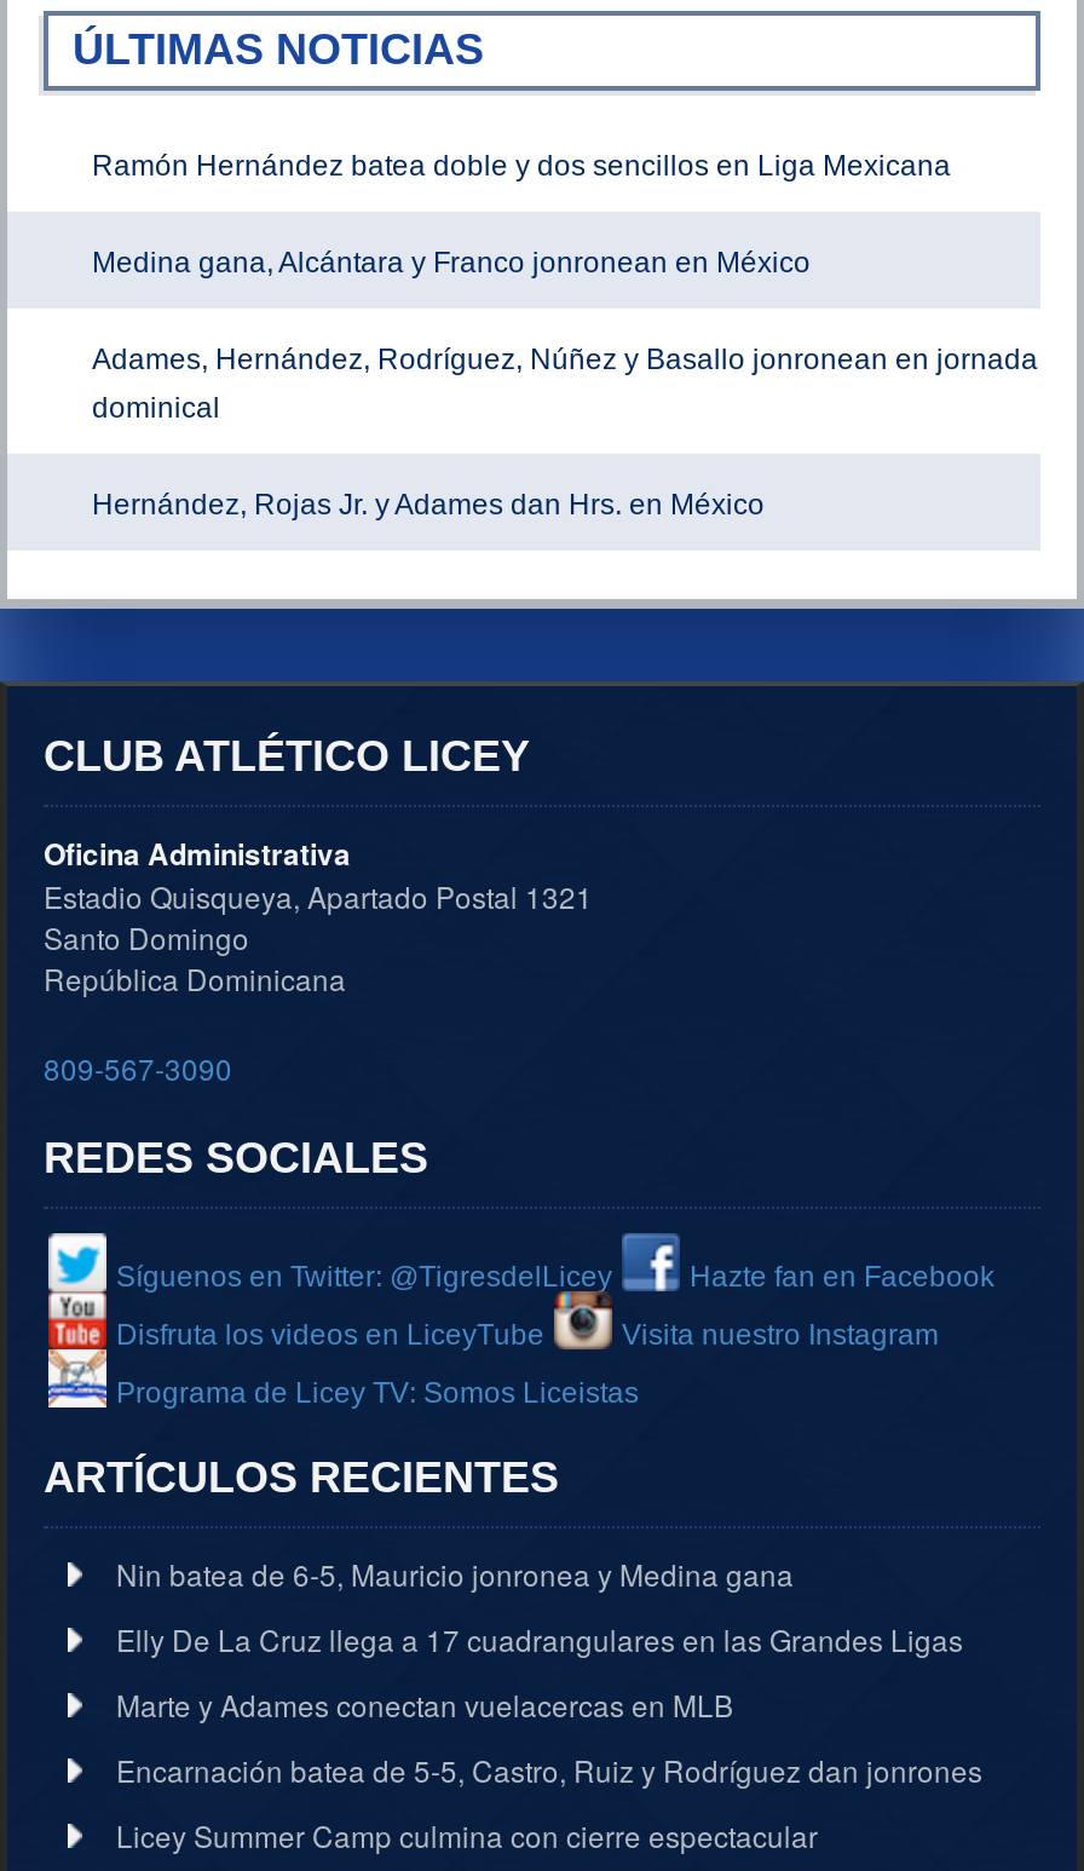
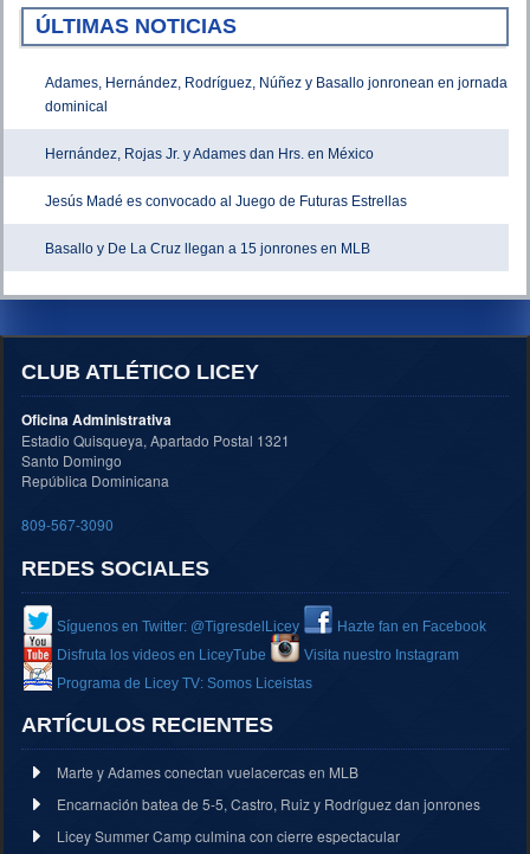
- Ramón Hernández batea doble y dos sencillos en Liga Mexicana
- Medina gana, Alcántara y Franco jonronean en México

moved up: Adames, Hernández, Rodríguez, Núñez y Basallo jonronean en jornada | dominical | Hernández, Rojas Jr. y Adames dan Hrs. en México

+ Jesús Madé es convocado al Juego de Futuras Estrellas
+ Basallo y De La Cruz llegan a 15 jonrones en MLB

- Nin batea de 6-5, Mauricio jonronea y Medina gana
- Elly De La Cruz llega a 17 cuadrangulares en las Grandes Ligas
